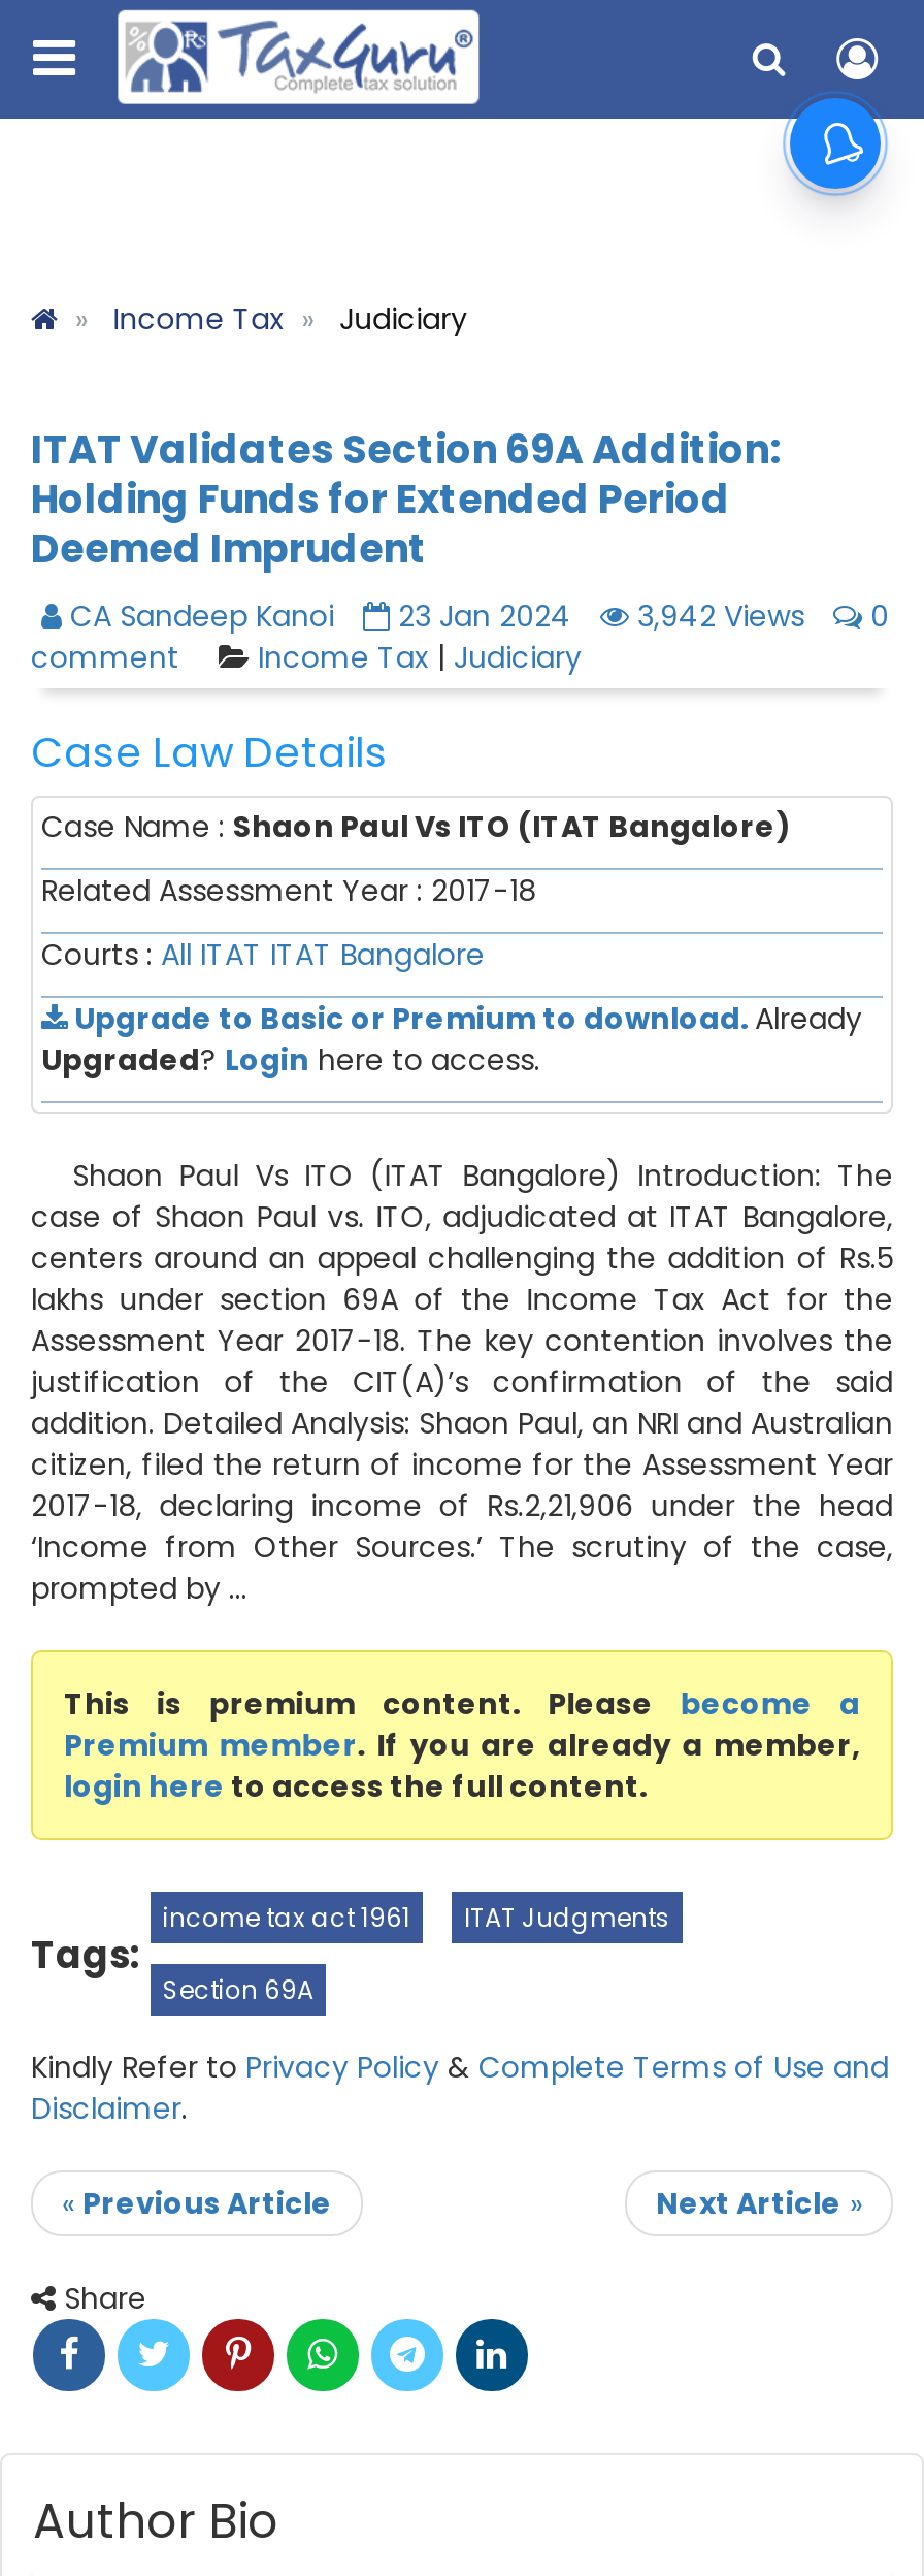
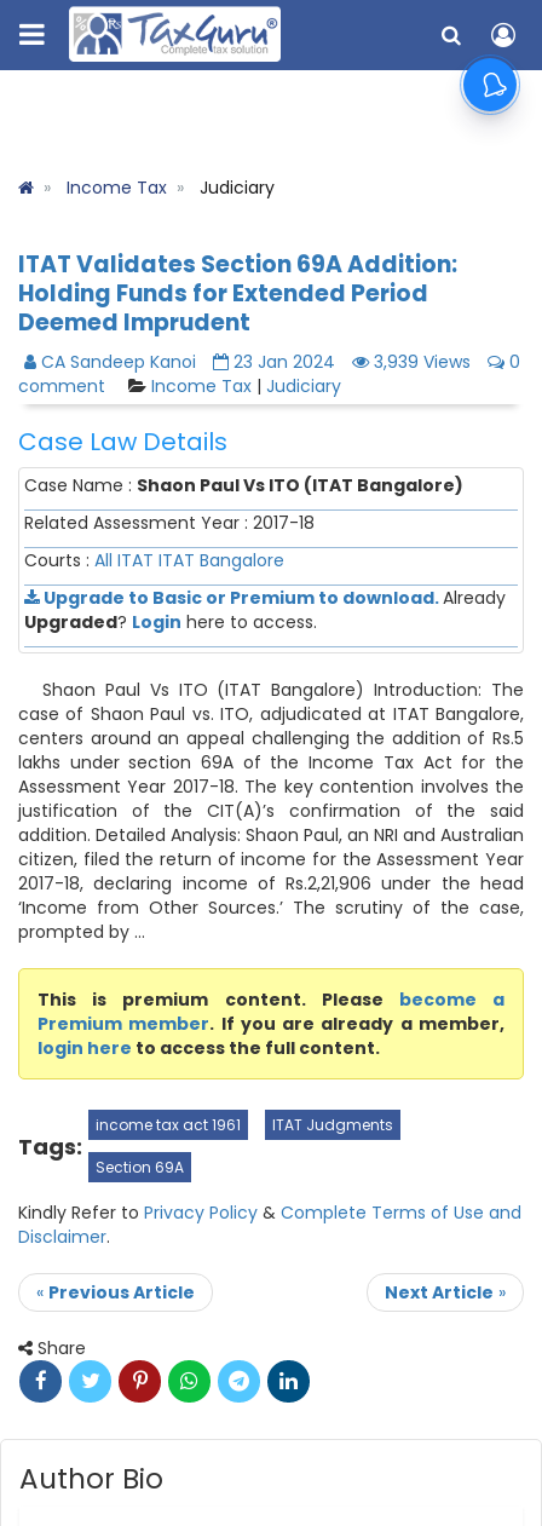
- CA Sandeep Kanoi 23 Jan 2024 3,942 Views 0
+ CA Sandeep Kanoi 23 Jan 2024 3,939 Views 0
